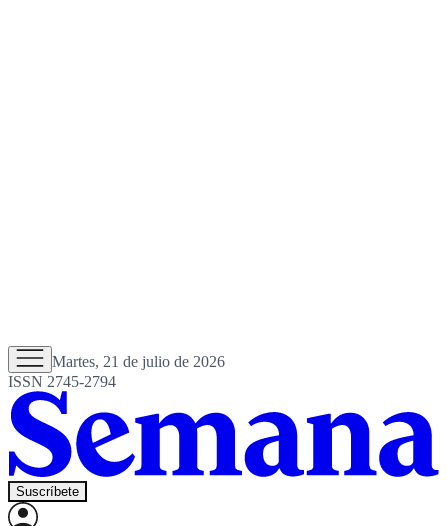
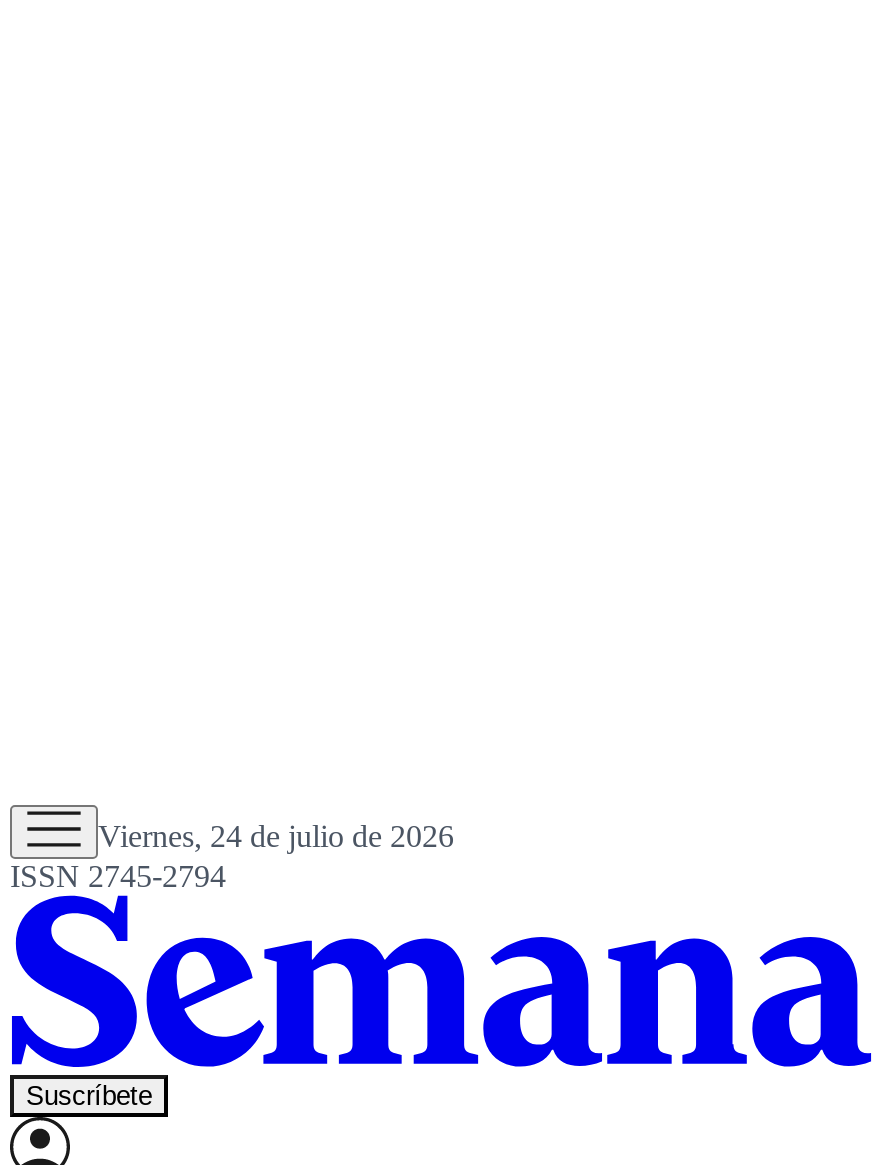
- Martes, 21 de julio de 2026
+ Viernes, 24 de julio de 2026
